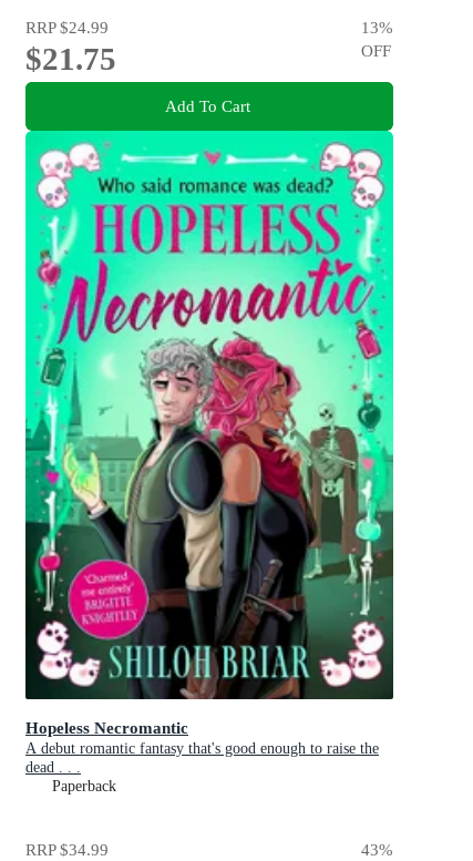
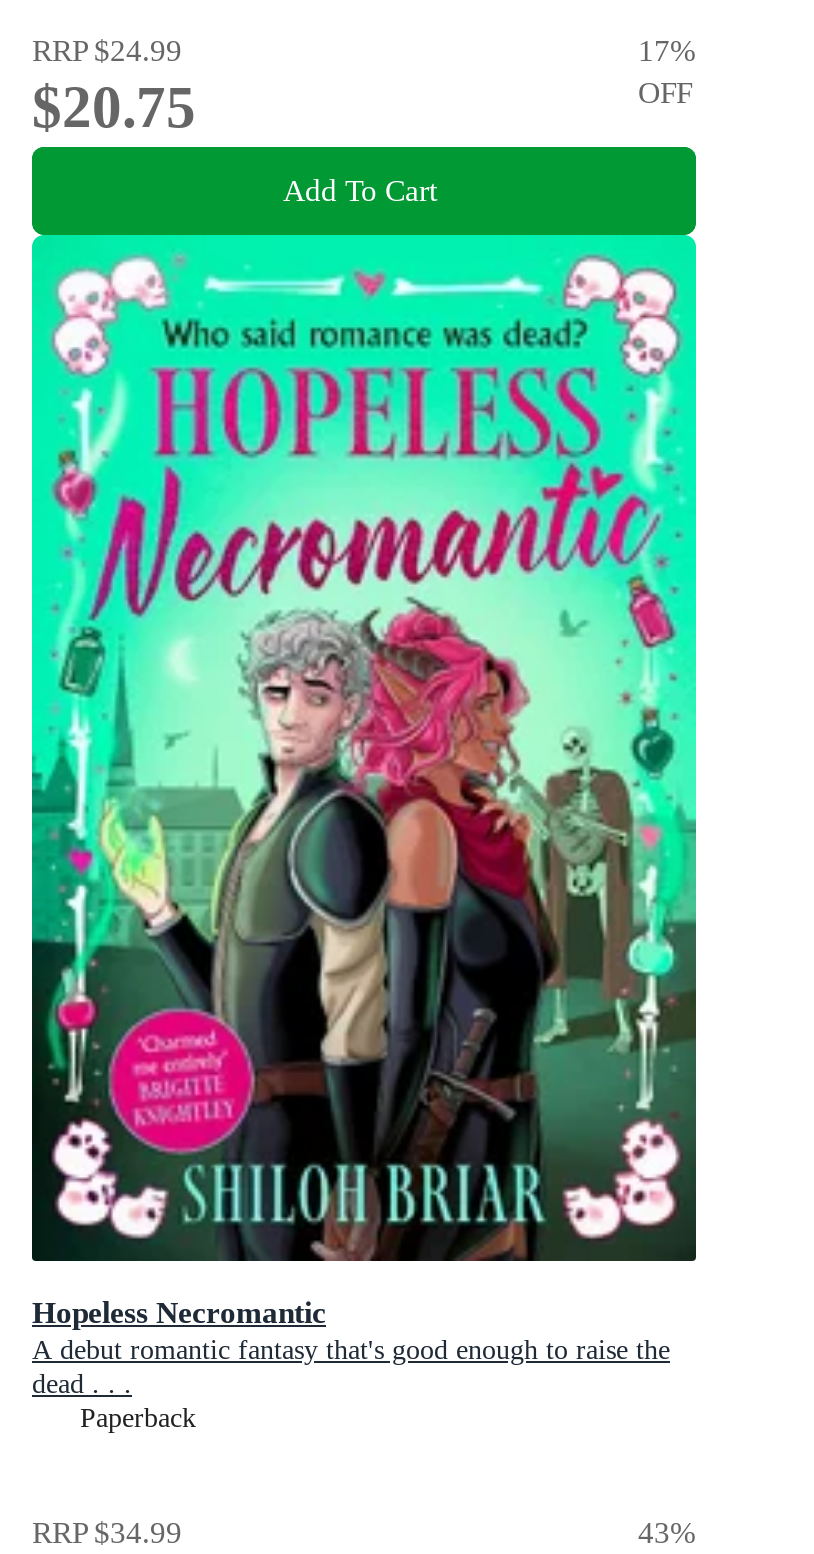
- 13%
+ 17%

- $21.75
+ $20.75
